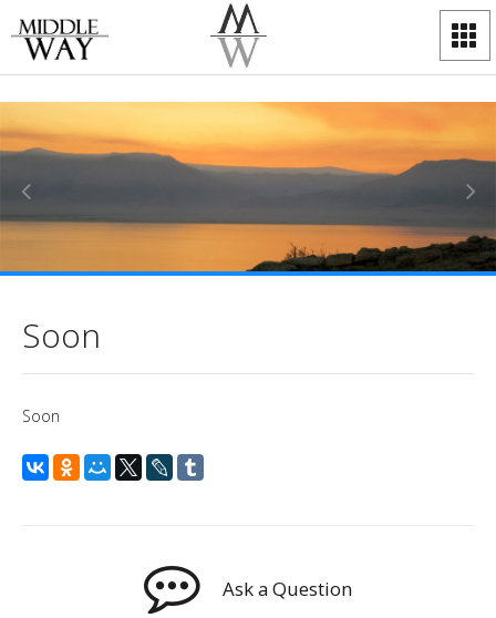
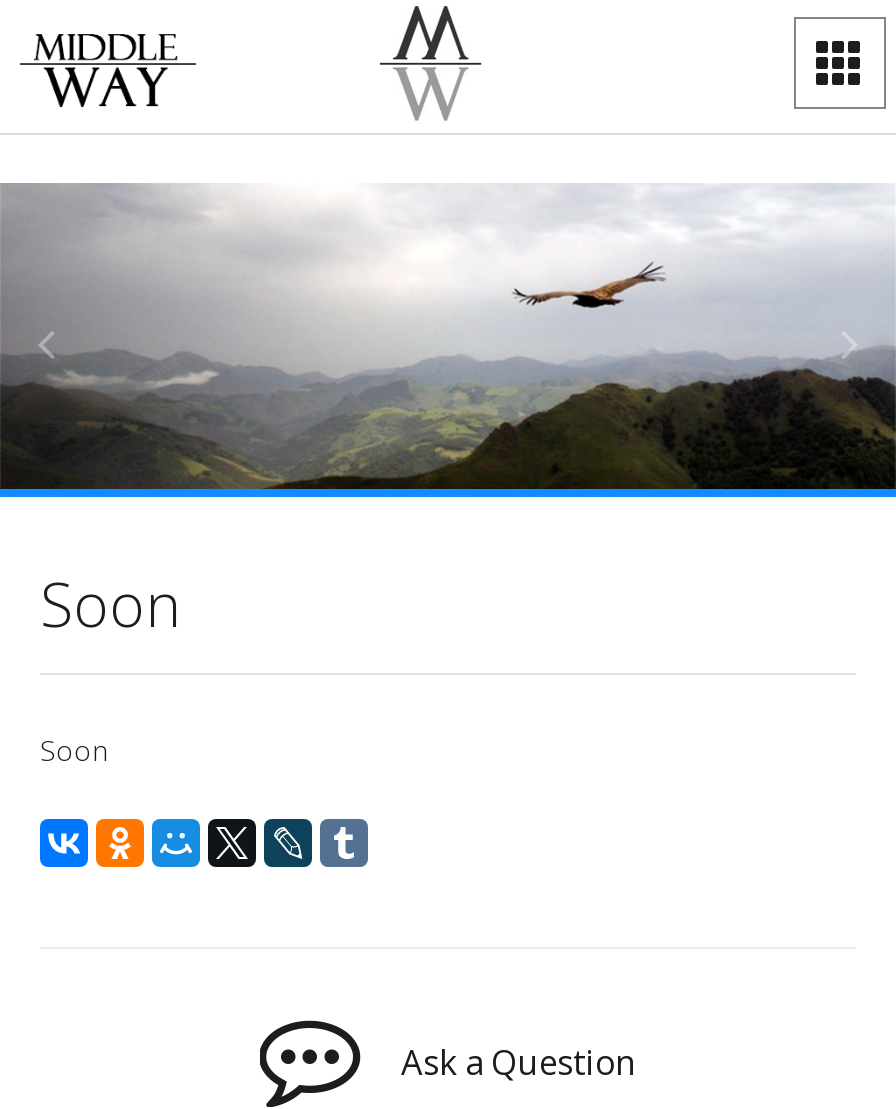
- [image]
+ [image]
